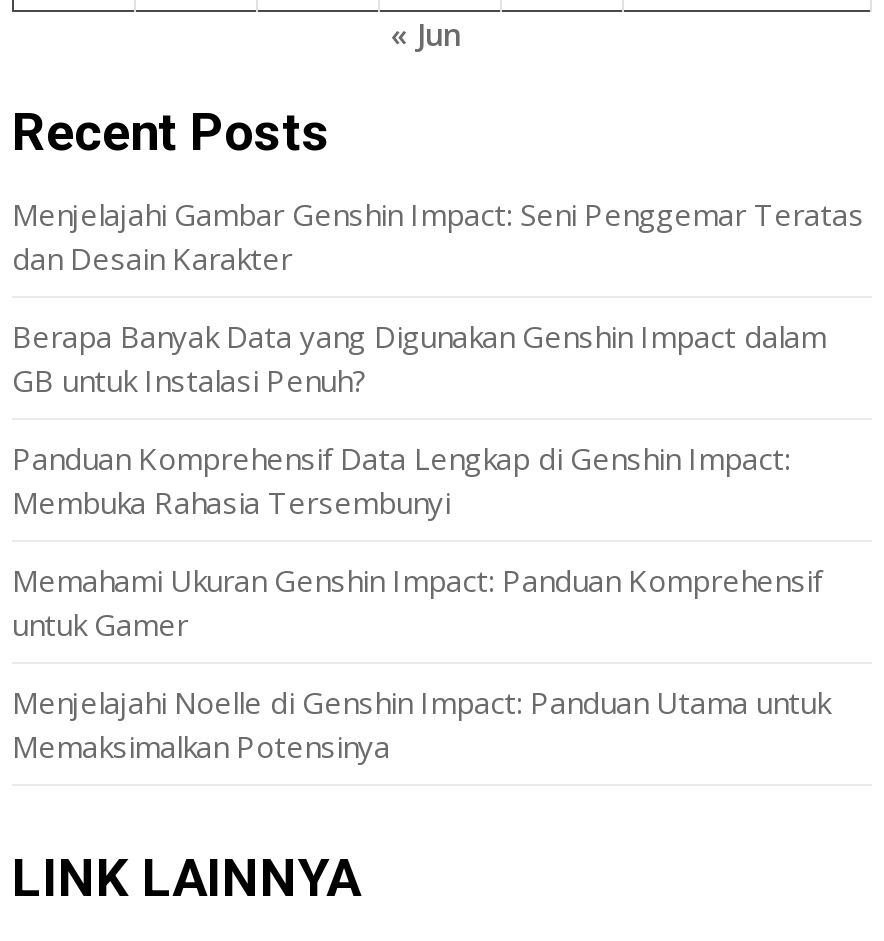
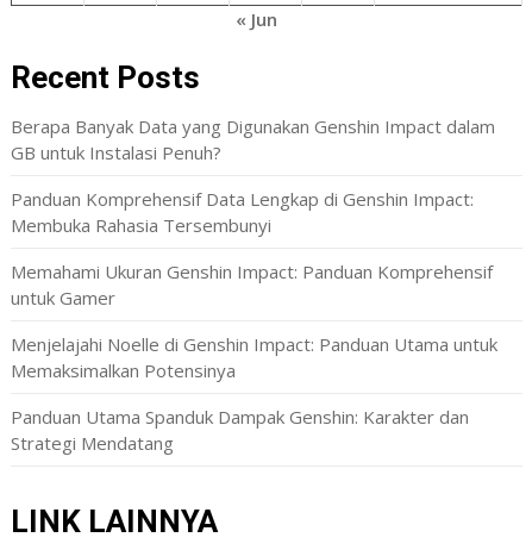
- Menjelajahi Gambar Genshin Impact: Seni Penggemar Teratas
- dan Desain Karakter

moved up: Berapa Banyak Data yang Digunakan Genshin Impact dalam | GB untuk Instalasi Penuh? | Panduan Komprehensif Data Lengkap di Genshin Impact: | Membuka Rahasia Tersembunyi | Memahami Ukuran Genshin Impact: Panduan Komprehensif | untuk Gamer | Menjelajahi Noelle di Genshin Impact: Panduan Utama untuk | Memaksimalkan Potensinya

+ Panduan Utama Spanduk Dampak Genshin: Karakter dan
+ Strategi Mendatang
